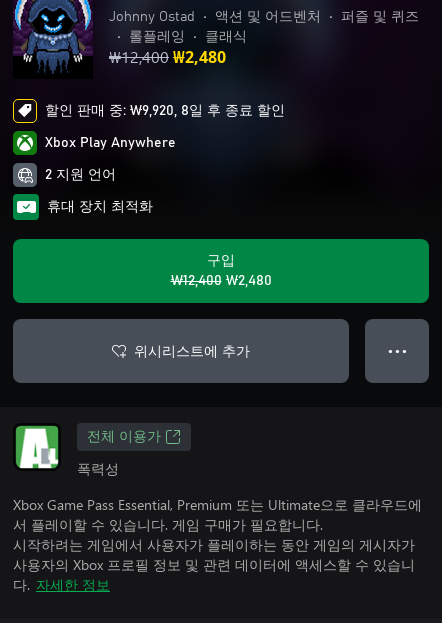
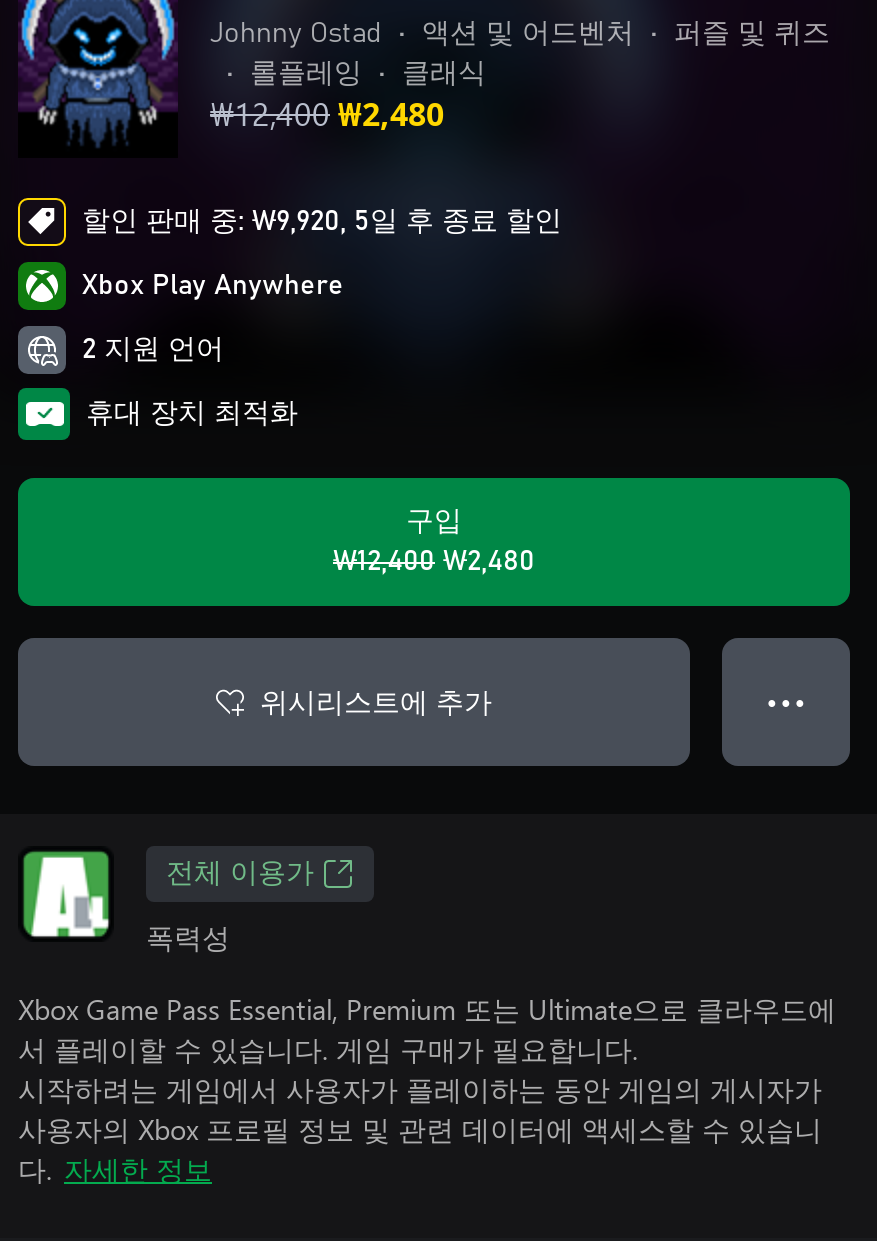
- 할인 판매 중: ₩9,920, 8일 후 종료 할인
+ 할인 판매 중: ₩9,920, 5일 후 종료 할인
